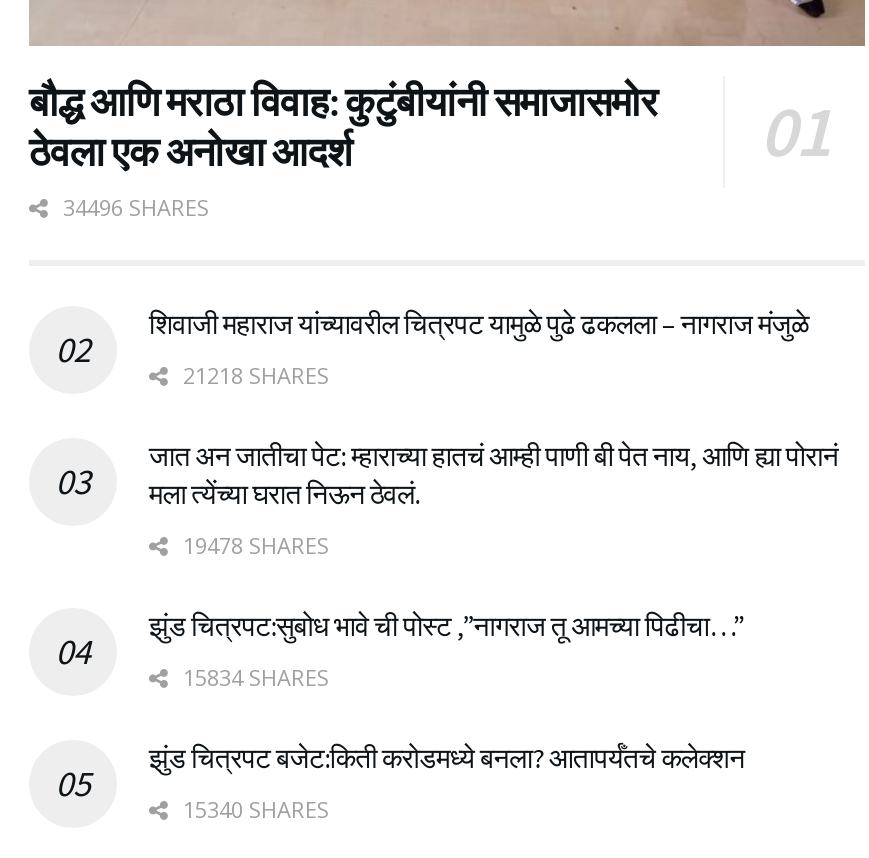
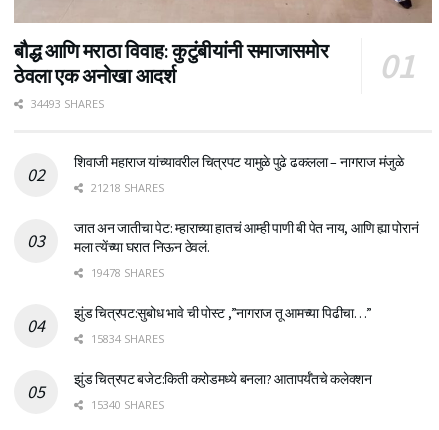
- 34496 SHARES
+ 34493 SHARES
